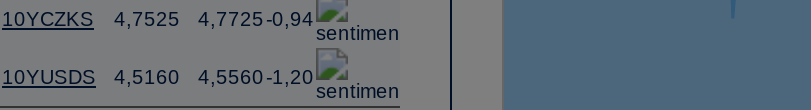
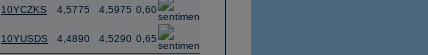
- 4,7525
+ 4,5775

- 4,7725 -0,94
+ 4,5975 0,60

- 4,5160
+ 4,4890

- 4,5560 -1,20
+ 4,5290 0,65
